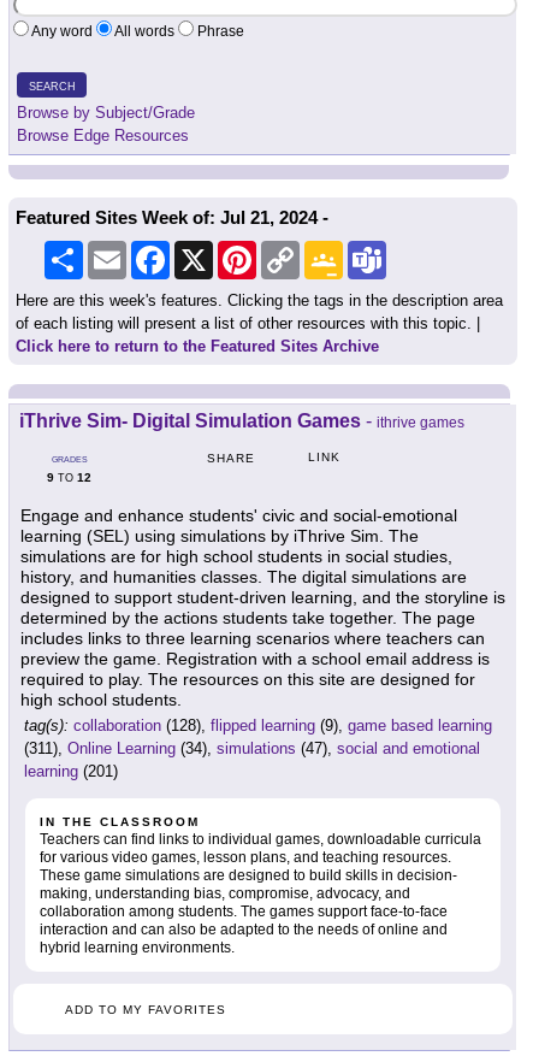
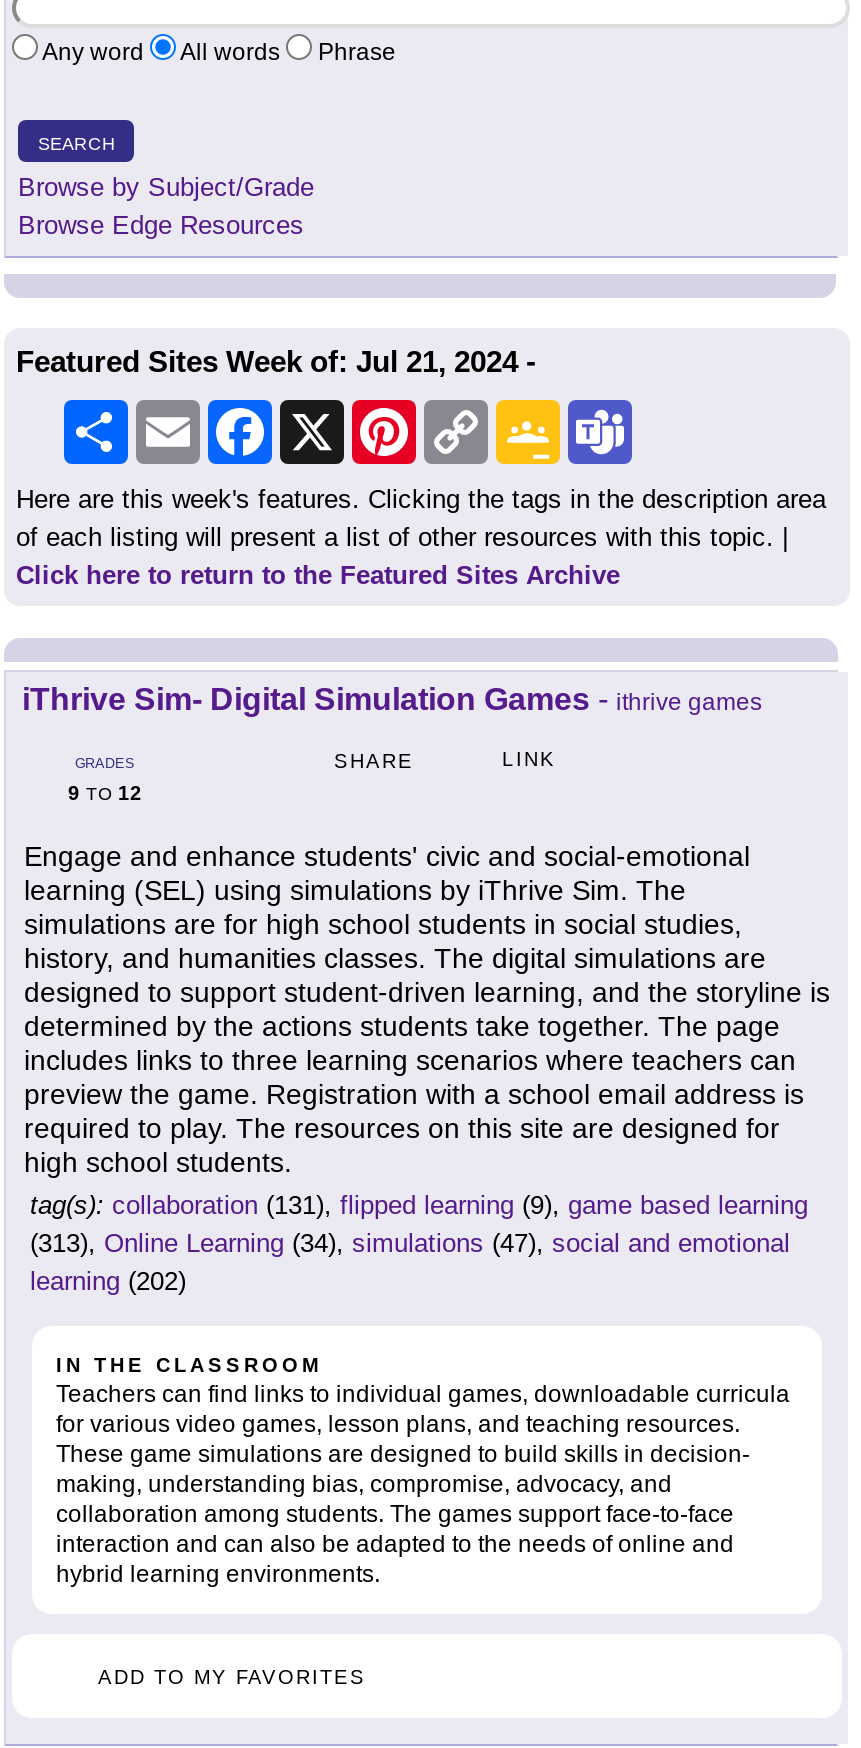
- tag(s): collaboration (128), flipped learning (9), game based learning
+ tag(s): collaboration (131), flipped learning (9), game based learning

- (311), Online Learning (34), simulations (47), social and emotional
+ (313), Online Learning (34), simulations (47), social and emotional

- learning (201)
+ learning (202)
